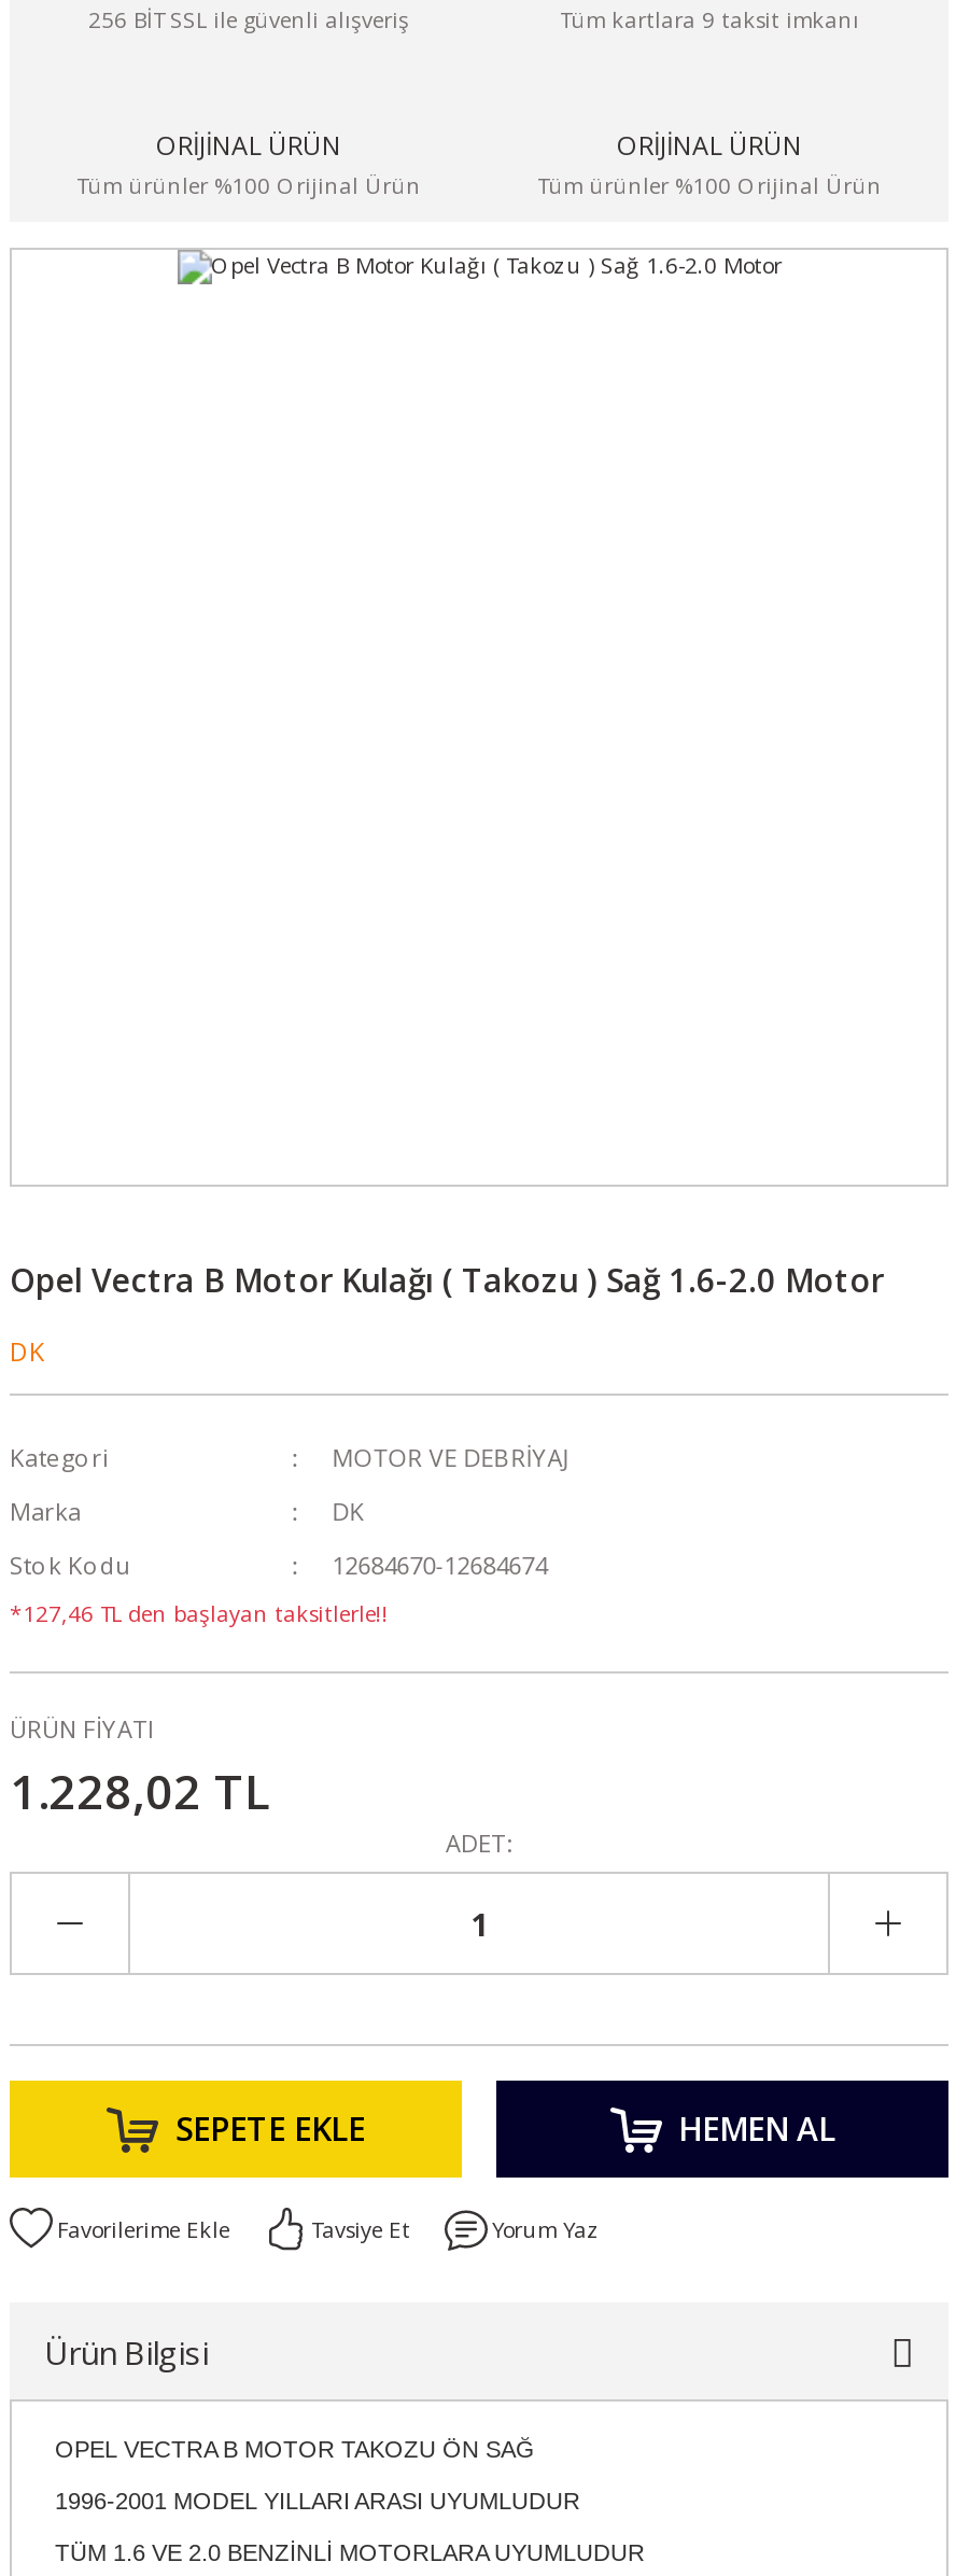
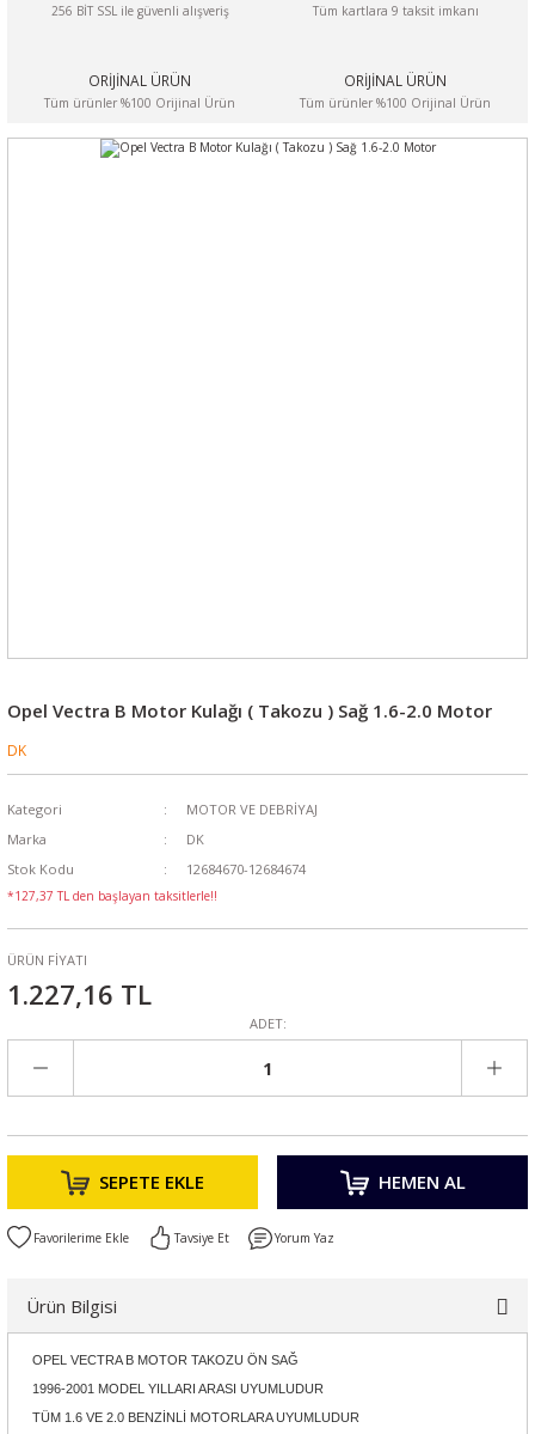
- *127,46 TL den başlayan taksitlerle!!
+ *127,37 TL den başlayan taksitlerle!!

- 1.228,02 TL
+ 1.227,16 TL
